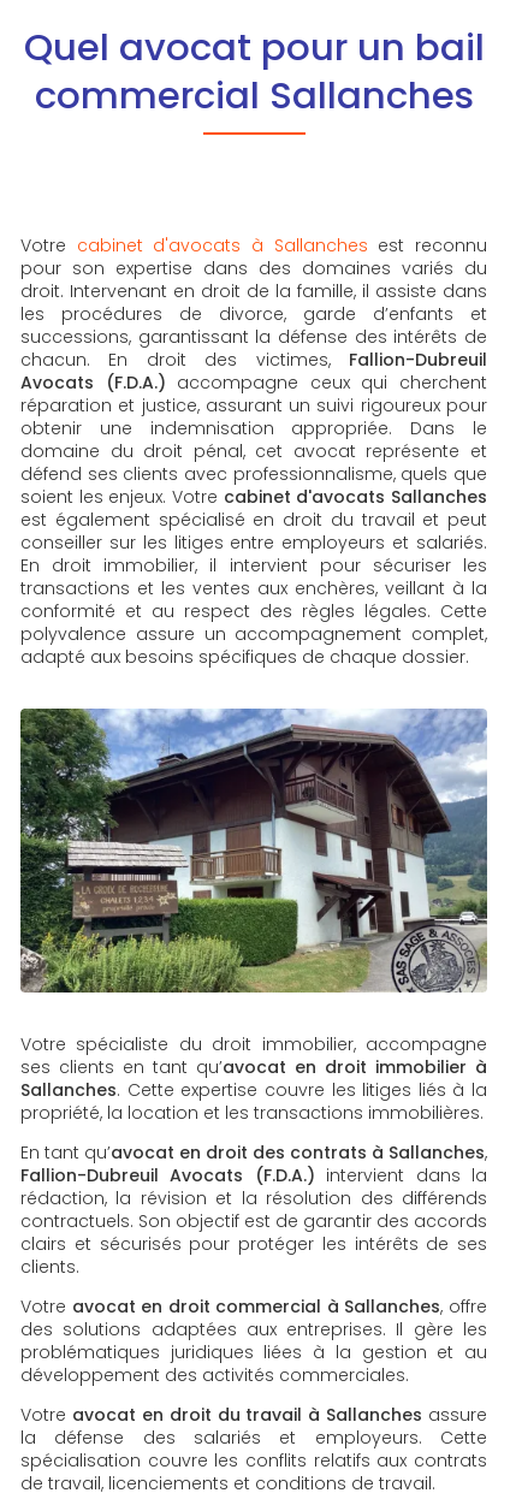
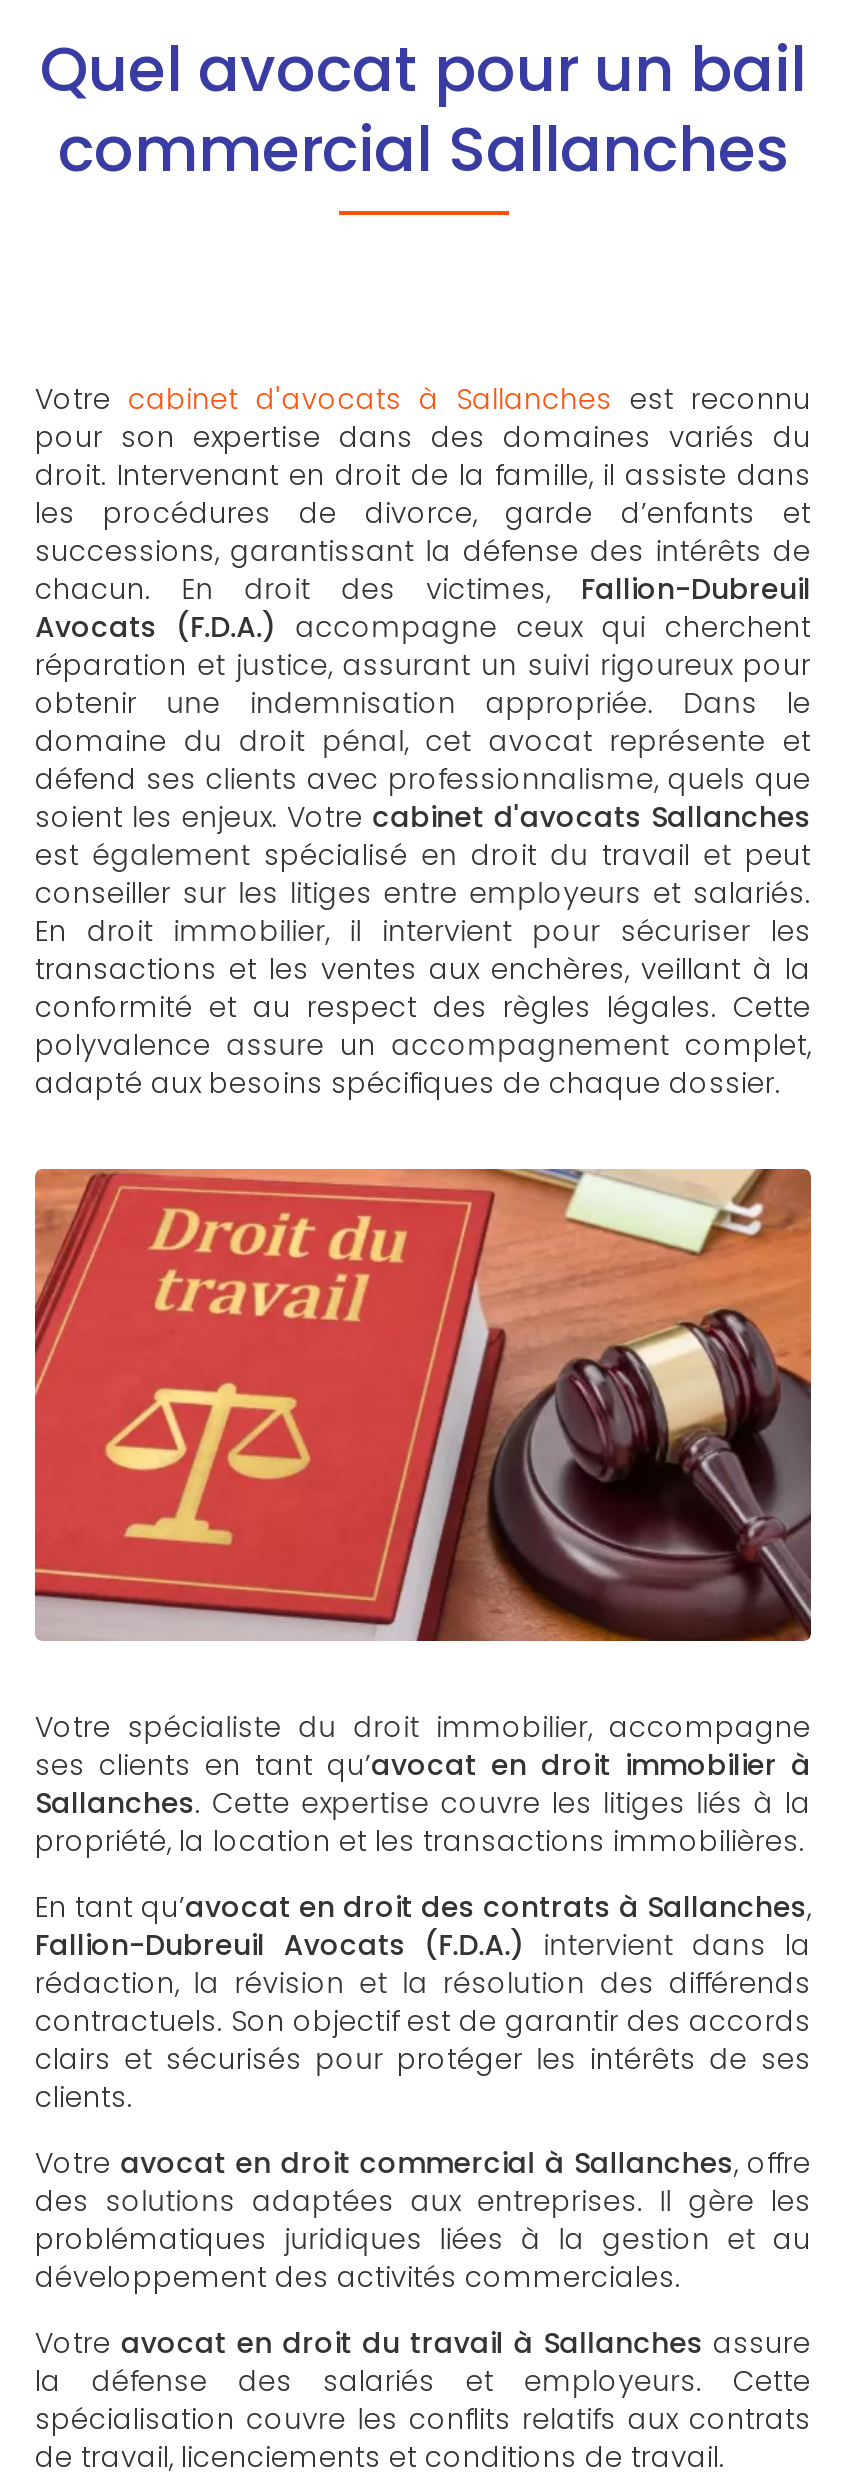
- [image]
+ [image]
